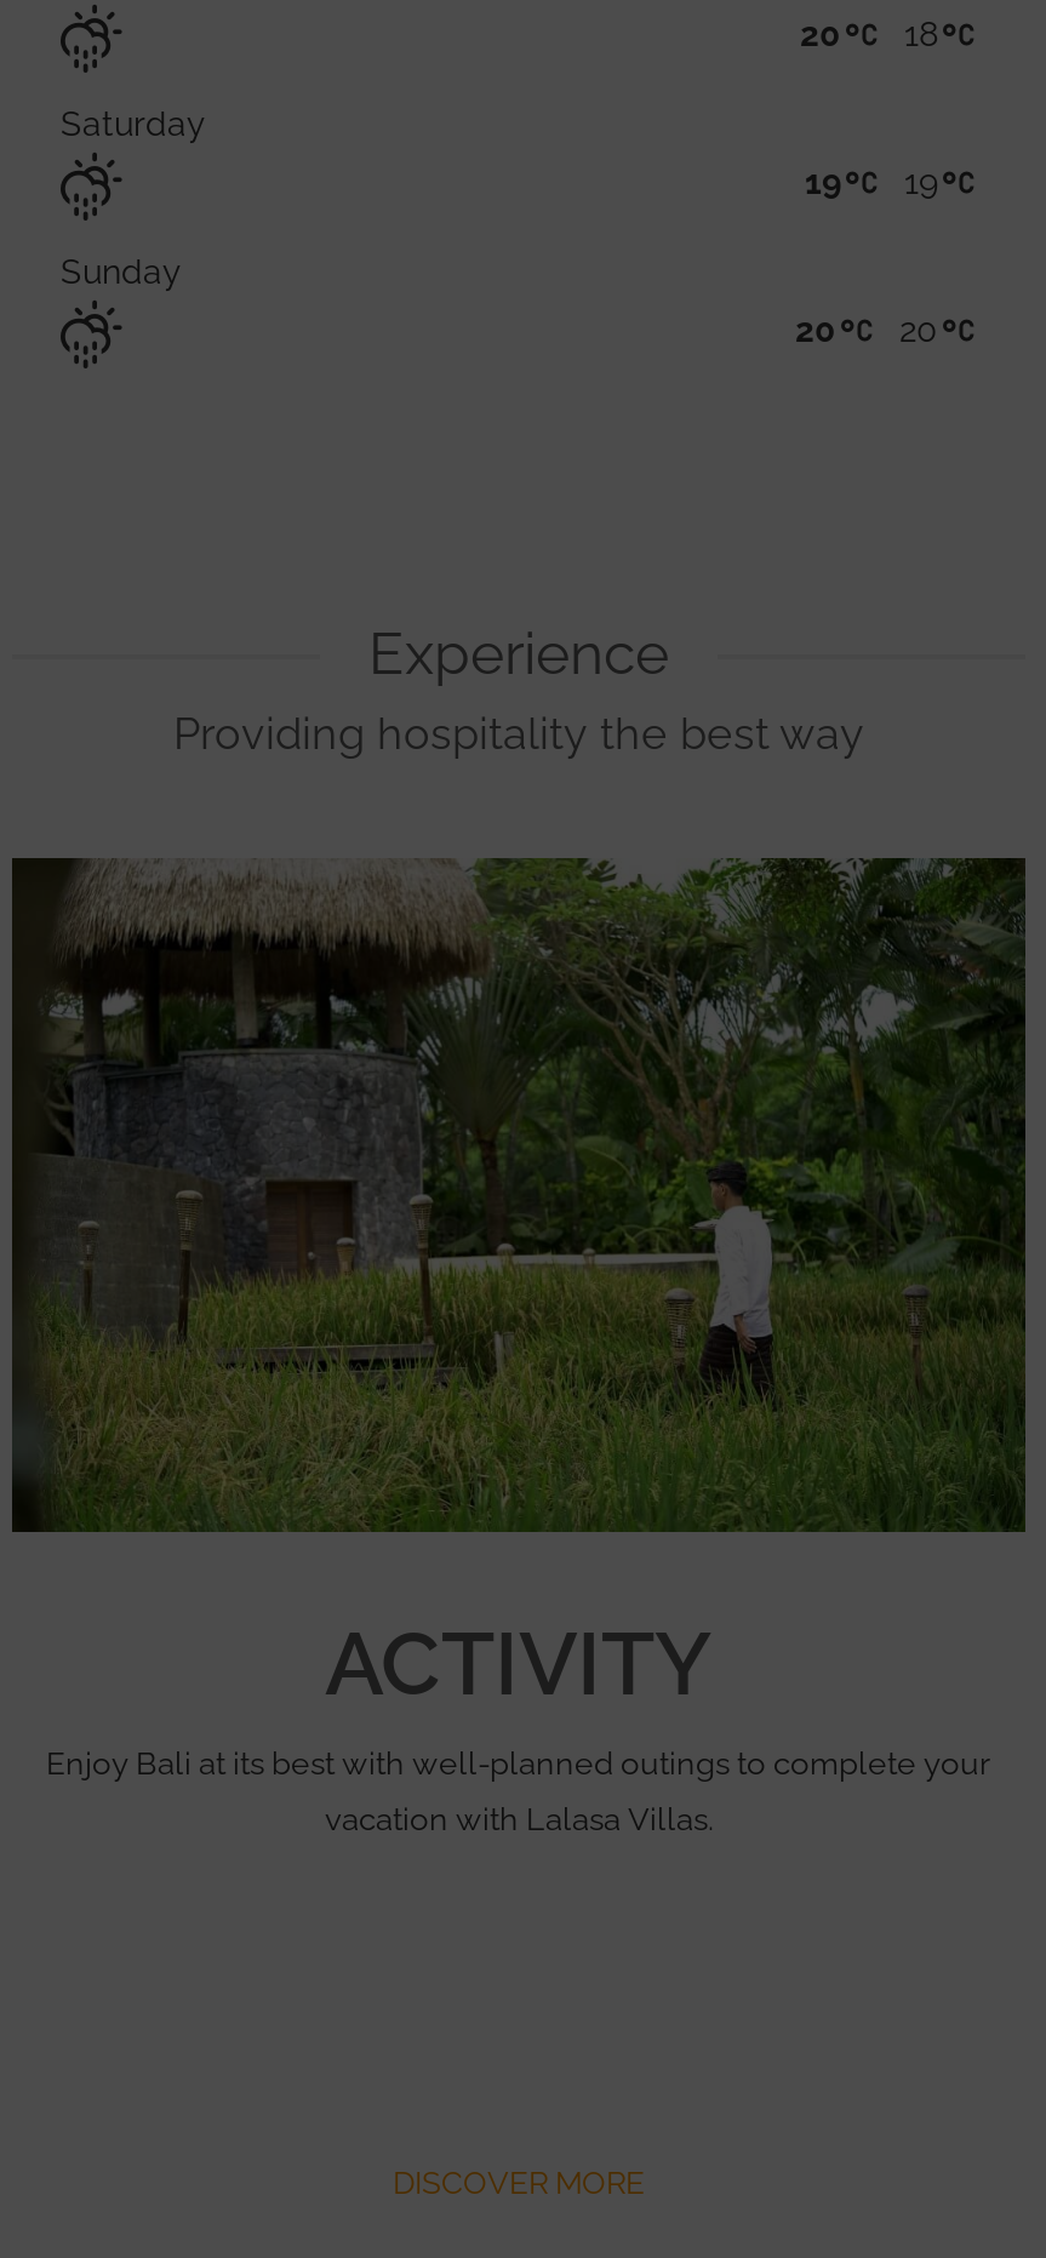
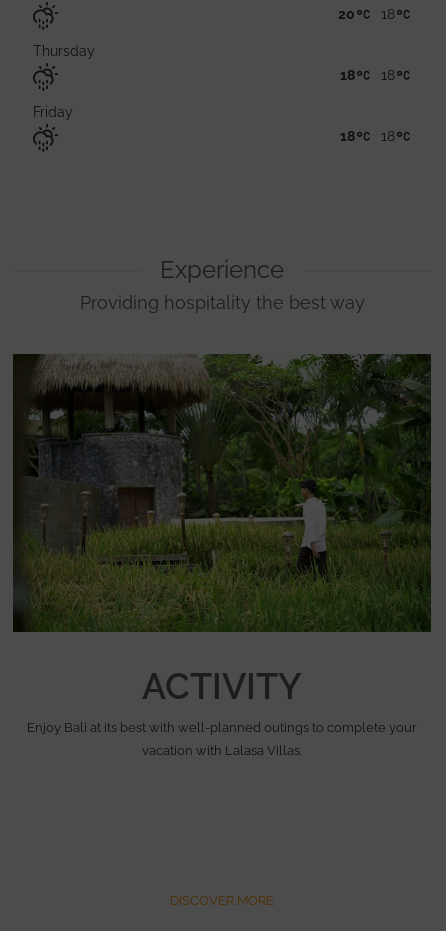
- Saturday
+ Thursday

- 19
- 19
+ 18
+ 18

- Sunday
+ Friday

- 20
- 20
+ 18
+ 18
